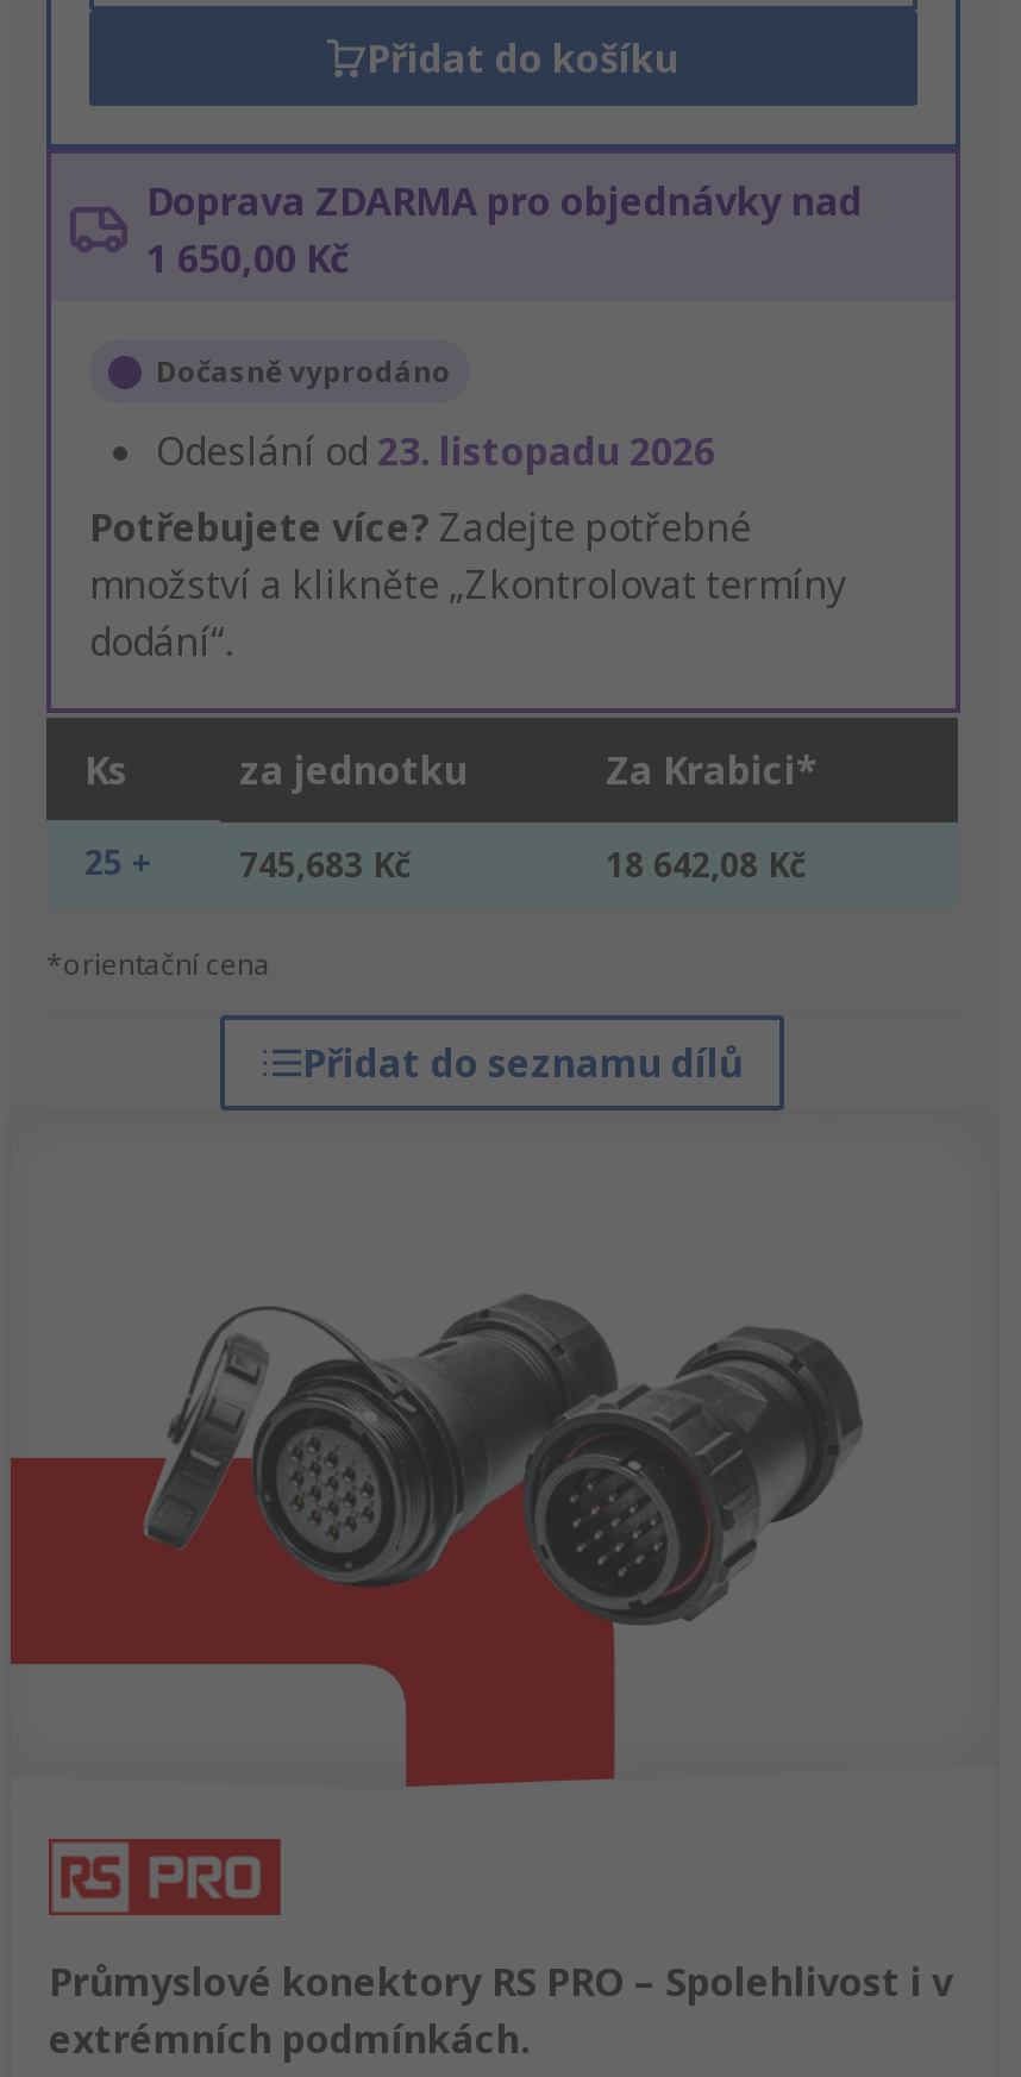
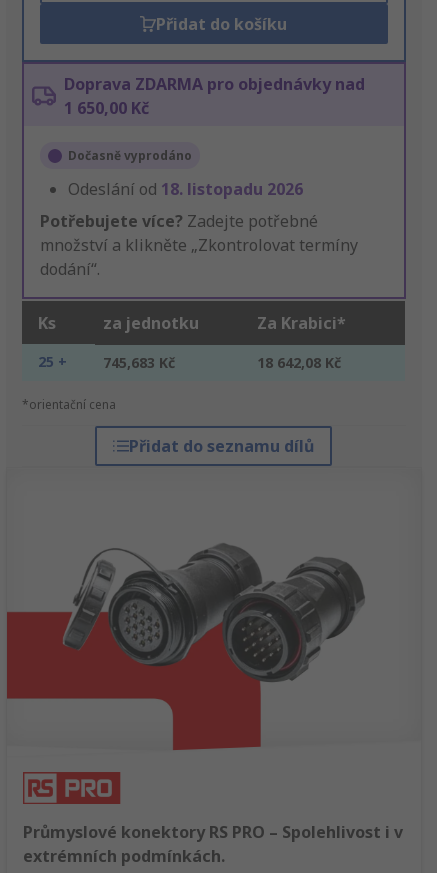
- Odeslání od 23. listopadu 2026
+ Odeslání od 18. listopadu 2026
